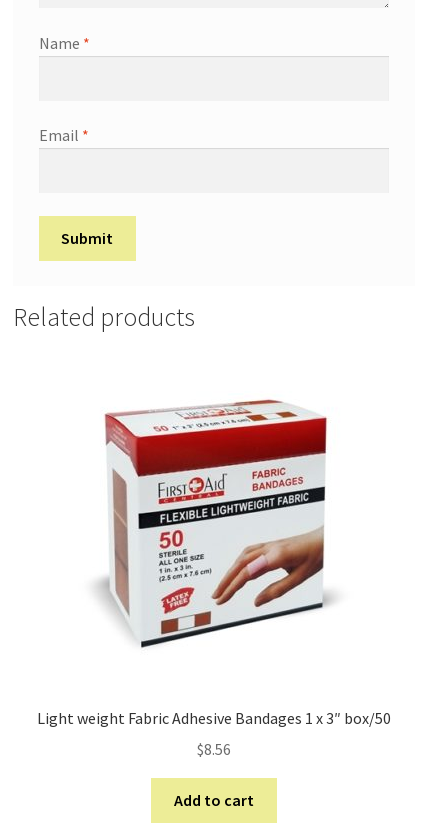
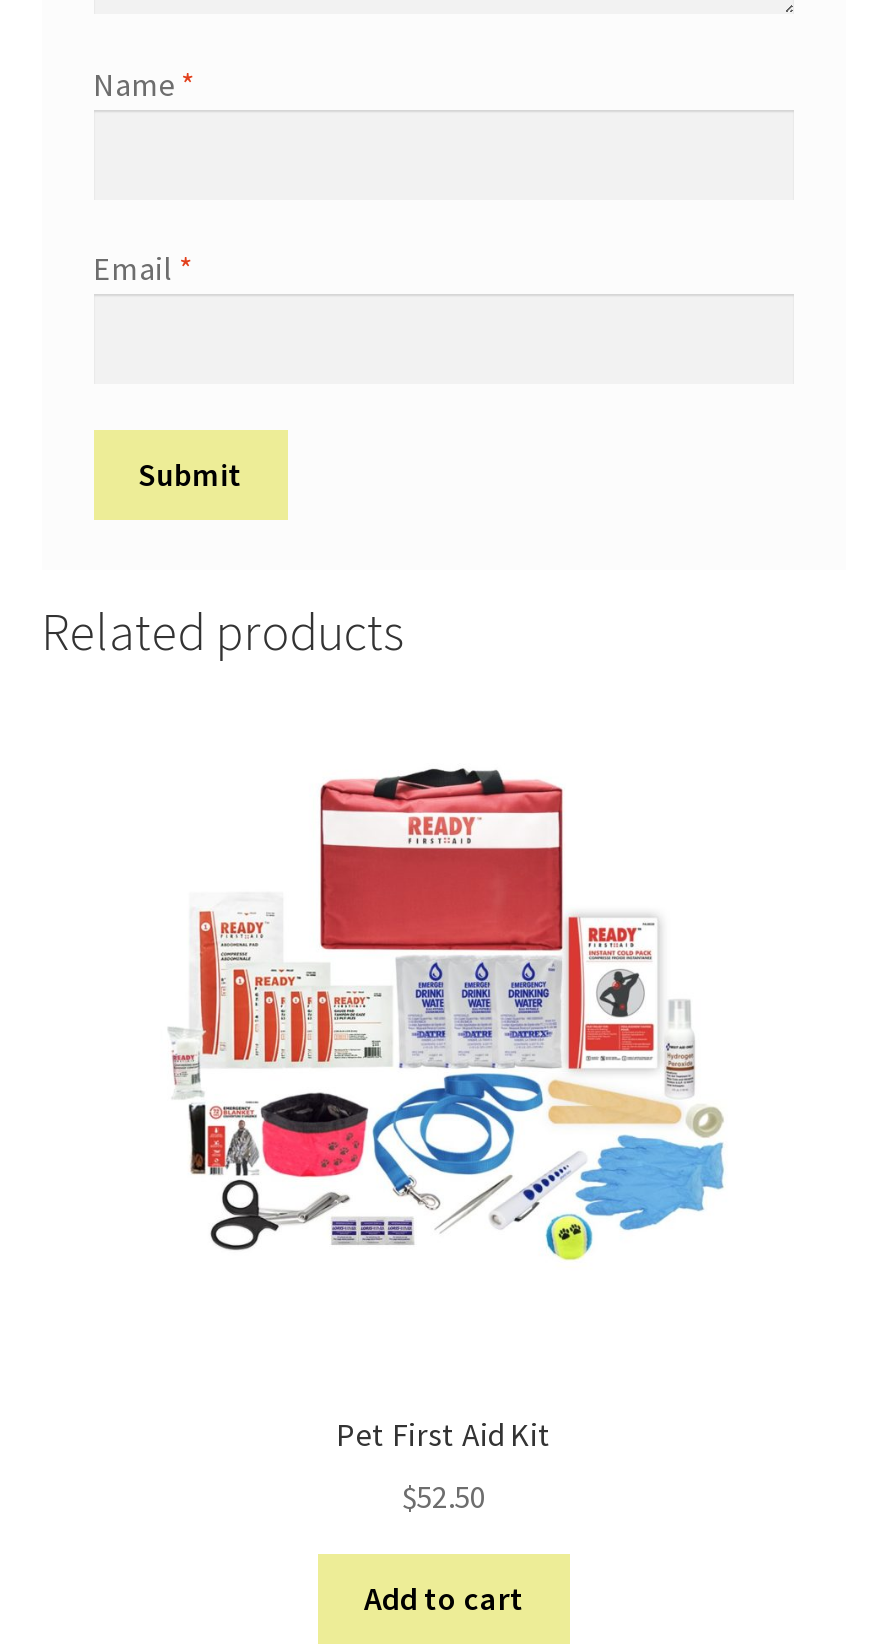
- [image]
+ [image]

- Light weight Fabric Adhesive Bandages 1 x 3″ box/50
+ Pet First Aid Kit

- $8.56
+ $52.50
